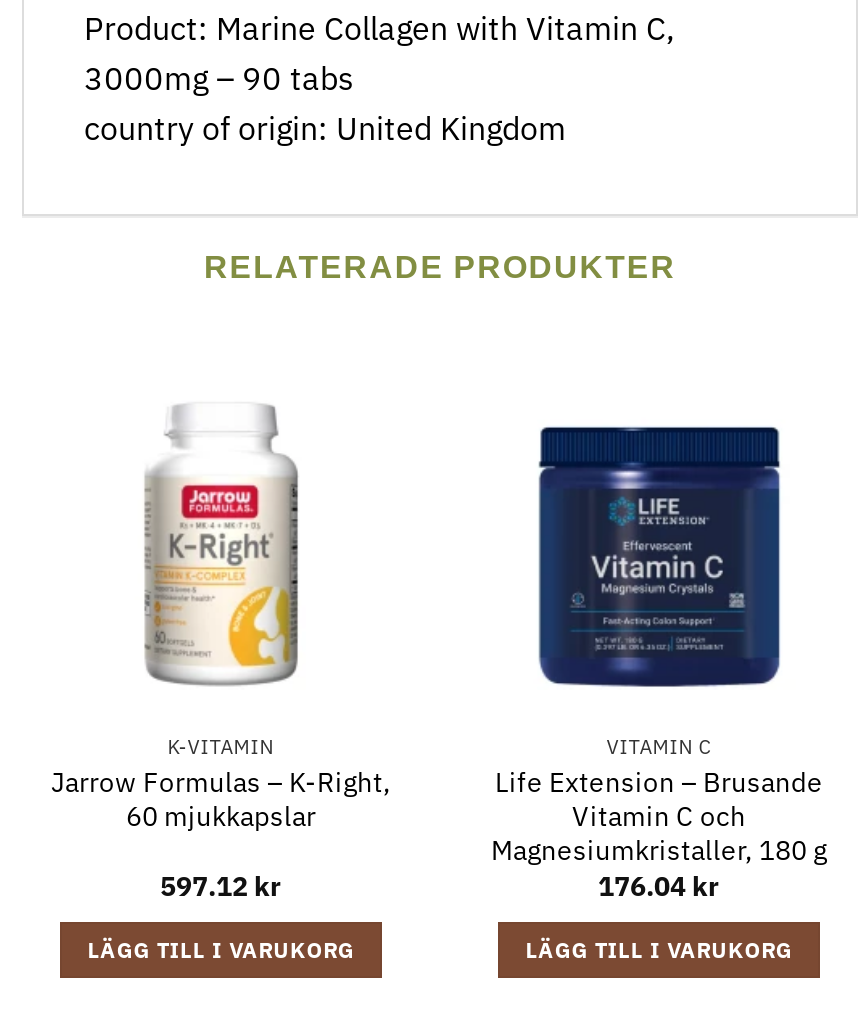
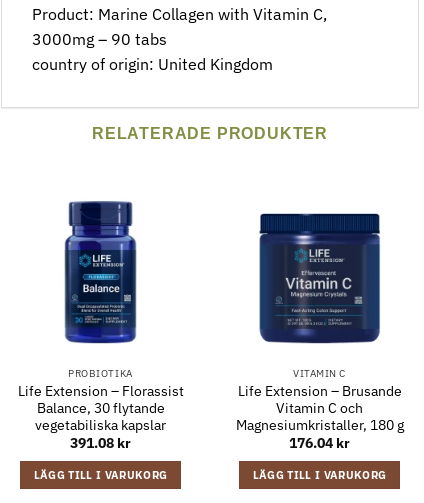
- [image]
- K-VITAMIN
- Jarrow Formulas – K-Right,
- 60 mjukkapslar
- 597.12 kr
+ [image]
+ PROBIOTIKA
+ Life Extension – Florassist
+ Balance, 30 flytande
+ vegetabiliska kapslar
+ 391.08 kr
